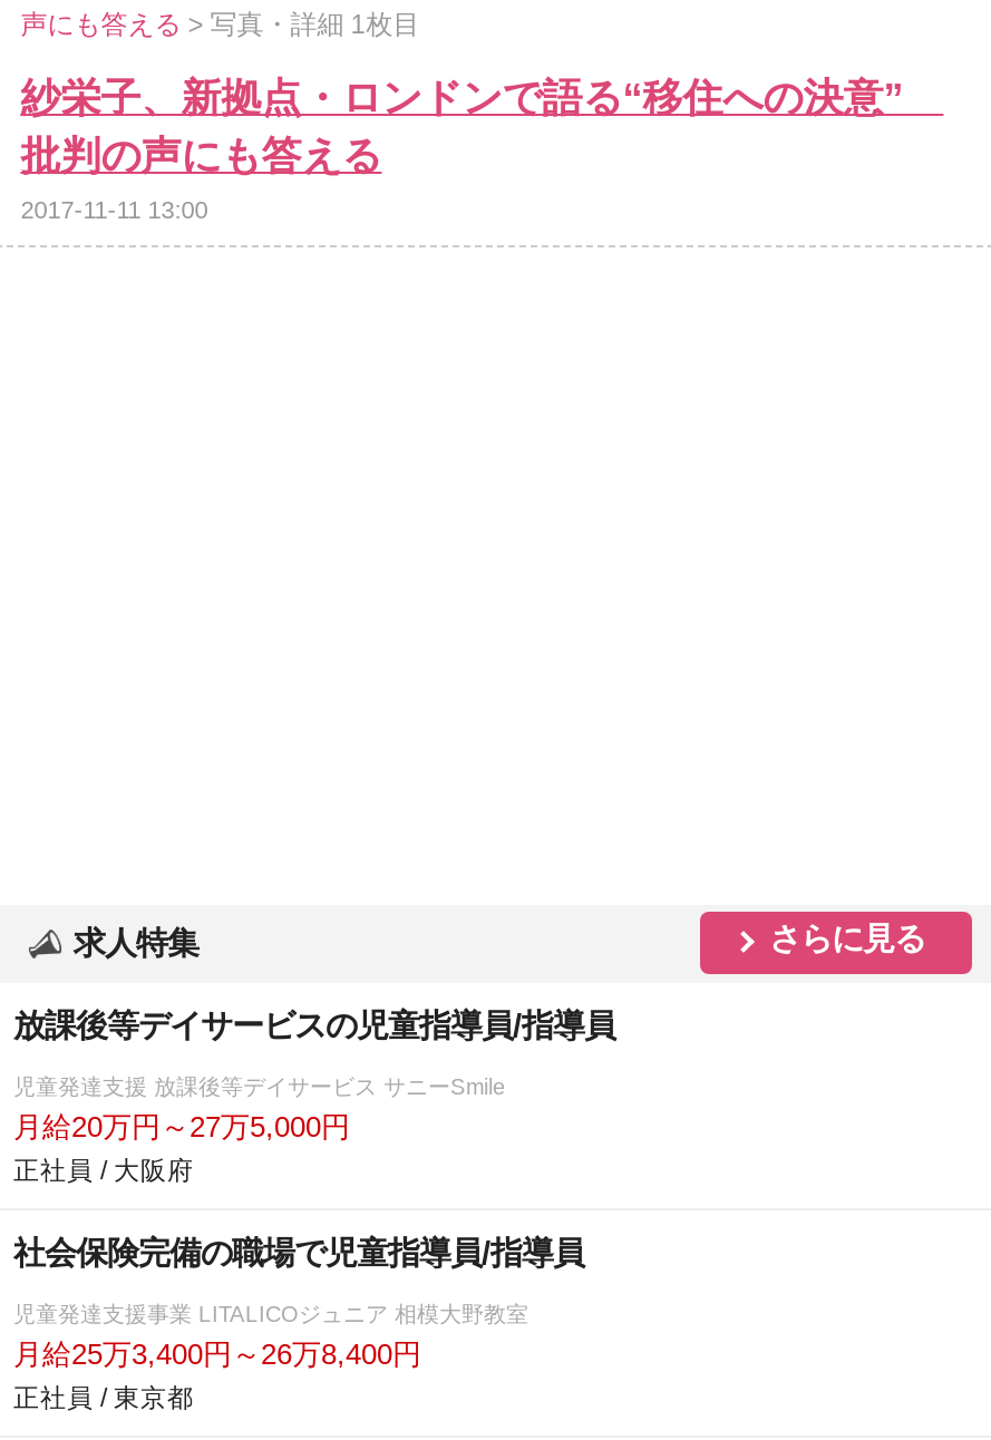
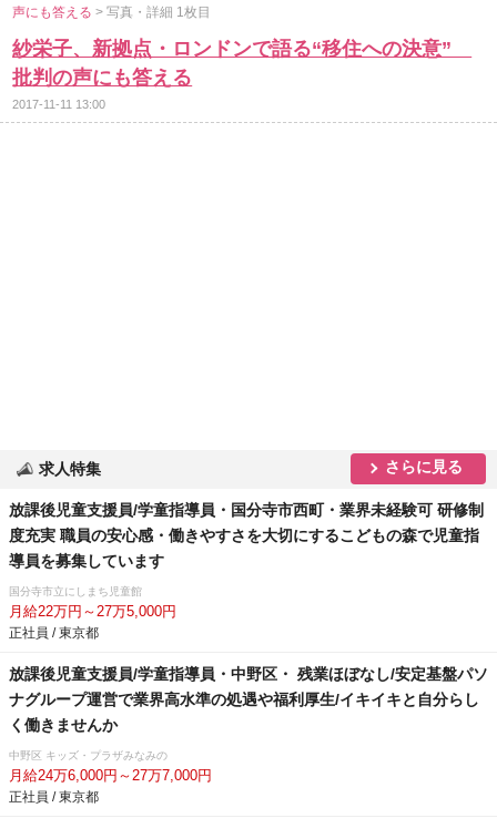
- 放課後等デイサービスの児童指導員/指導員
+ 放課後児童支援員/学童指導員・国分寺市西町・業界未経験可 研修制
+ 度充実 職員の安心感・働きやすさを大切にするこどもの森で児童指
+ 導員を募集しています

- 児童発達支援 放課後等デイサービス サニーSmile
- 月給20万円～27万5,000円
- 正社員 / 大阪府
+ 国分寺市立にしまち児童館
+ 月給22万円～27万5,000円
+ 正社員 / 東京都

- 社会保険完備の職場で児童指導員/指導員
+ 放課後児童支援員/学童指導員・中野区・ 残業ほぼなし/安定基盤パソ
+ ナグループ運営で業界高水準の処遇や福利厚生/イキイキと自分らし
+ く働きませんか

- 児童発達支援事業 LITALICOジュニア 相模大野教室
- 月給25万3,400円～26万8,400円
+ 中野区 キッズ・プラザみなみの
+ 月給24万6,000円～27万7,000円
